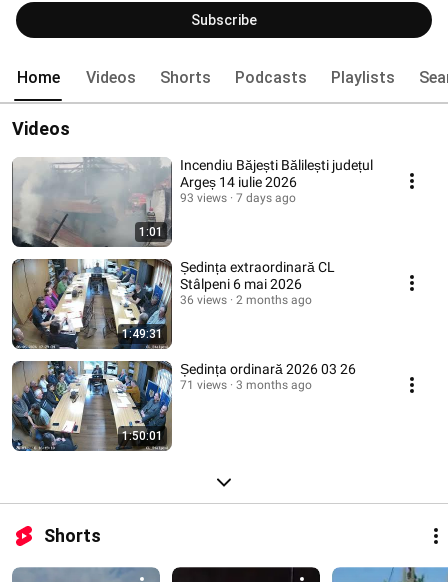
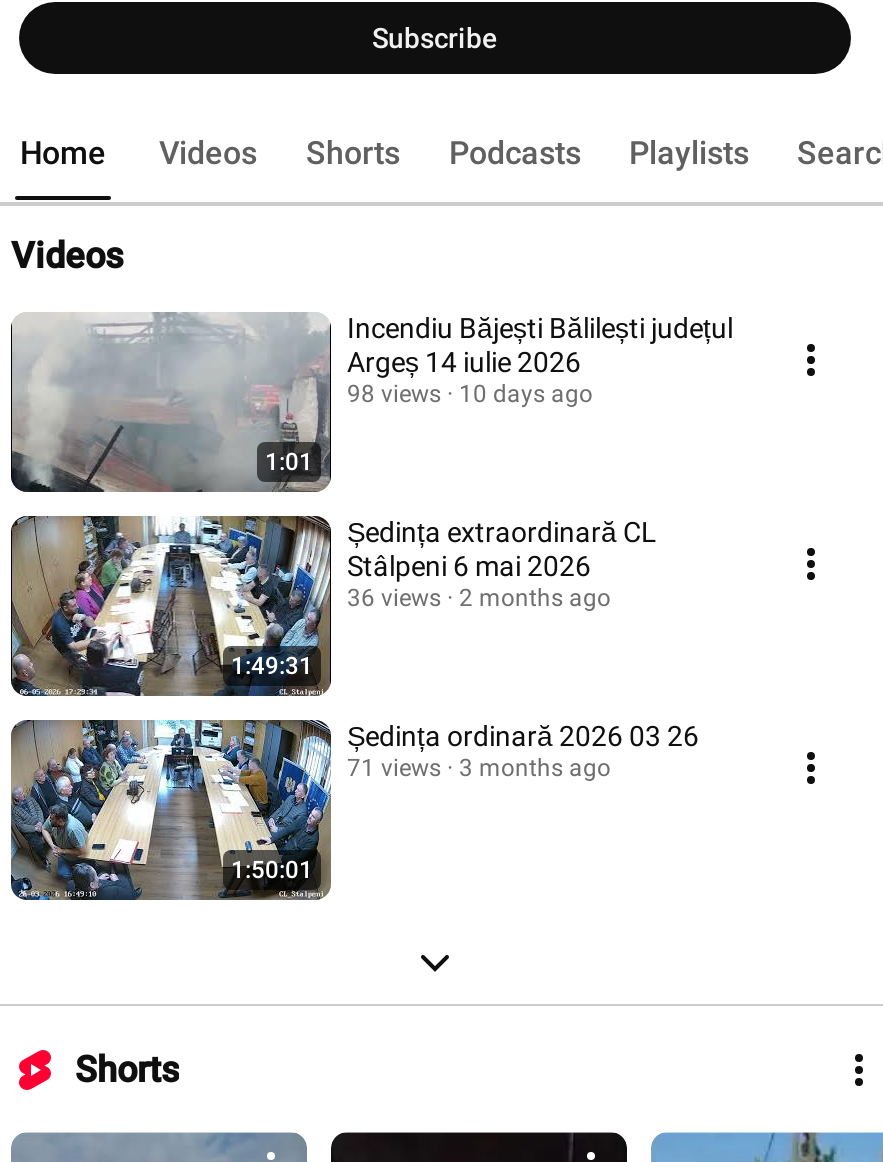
- 93 views
+ 98 views

- 7 days ago
+ 10 days ago
